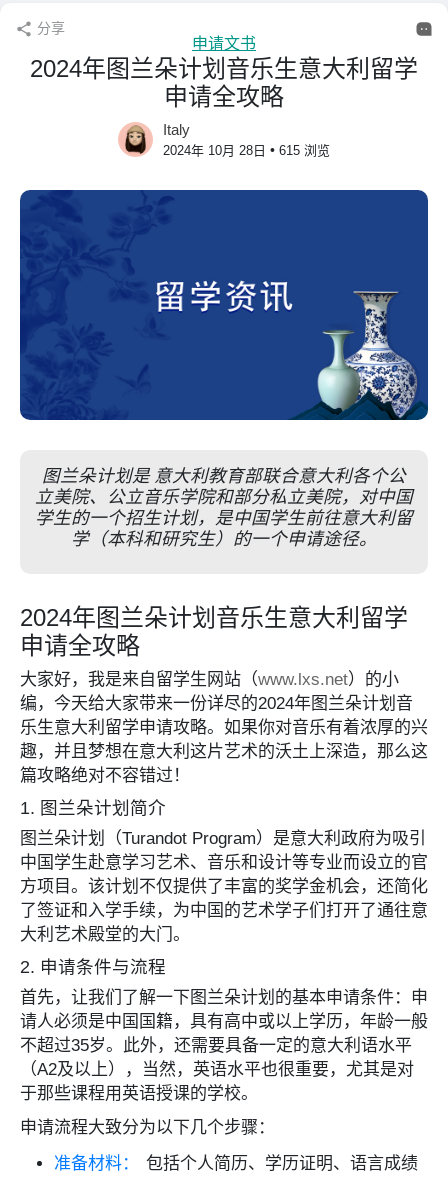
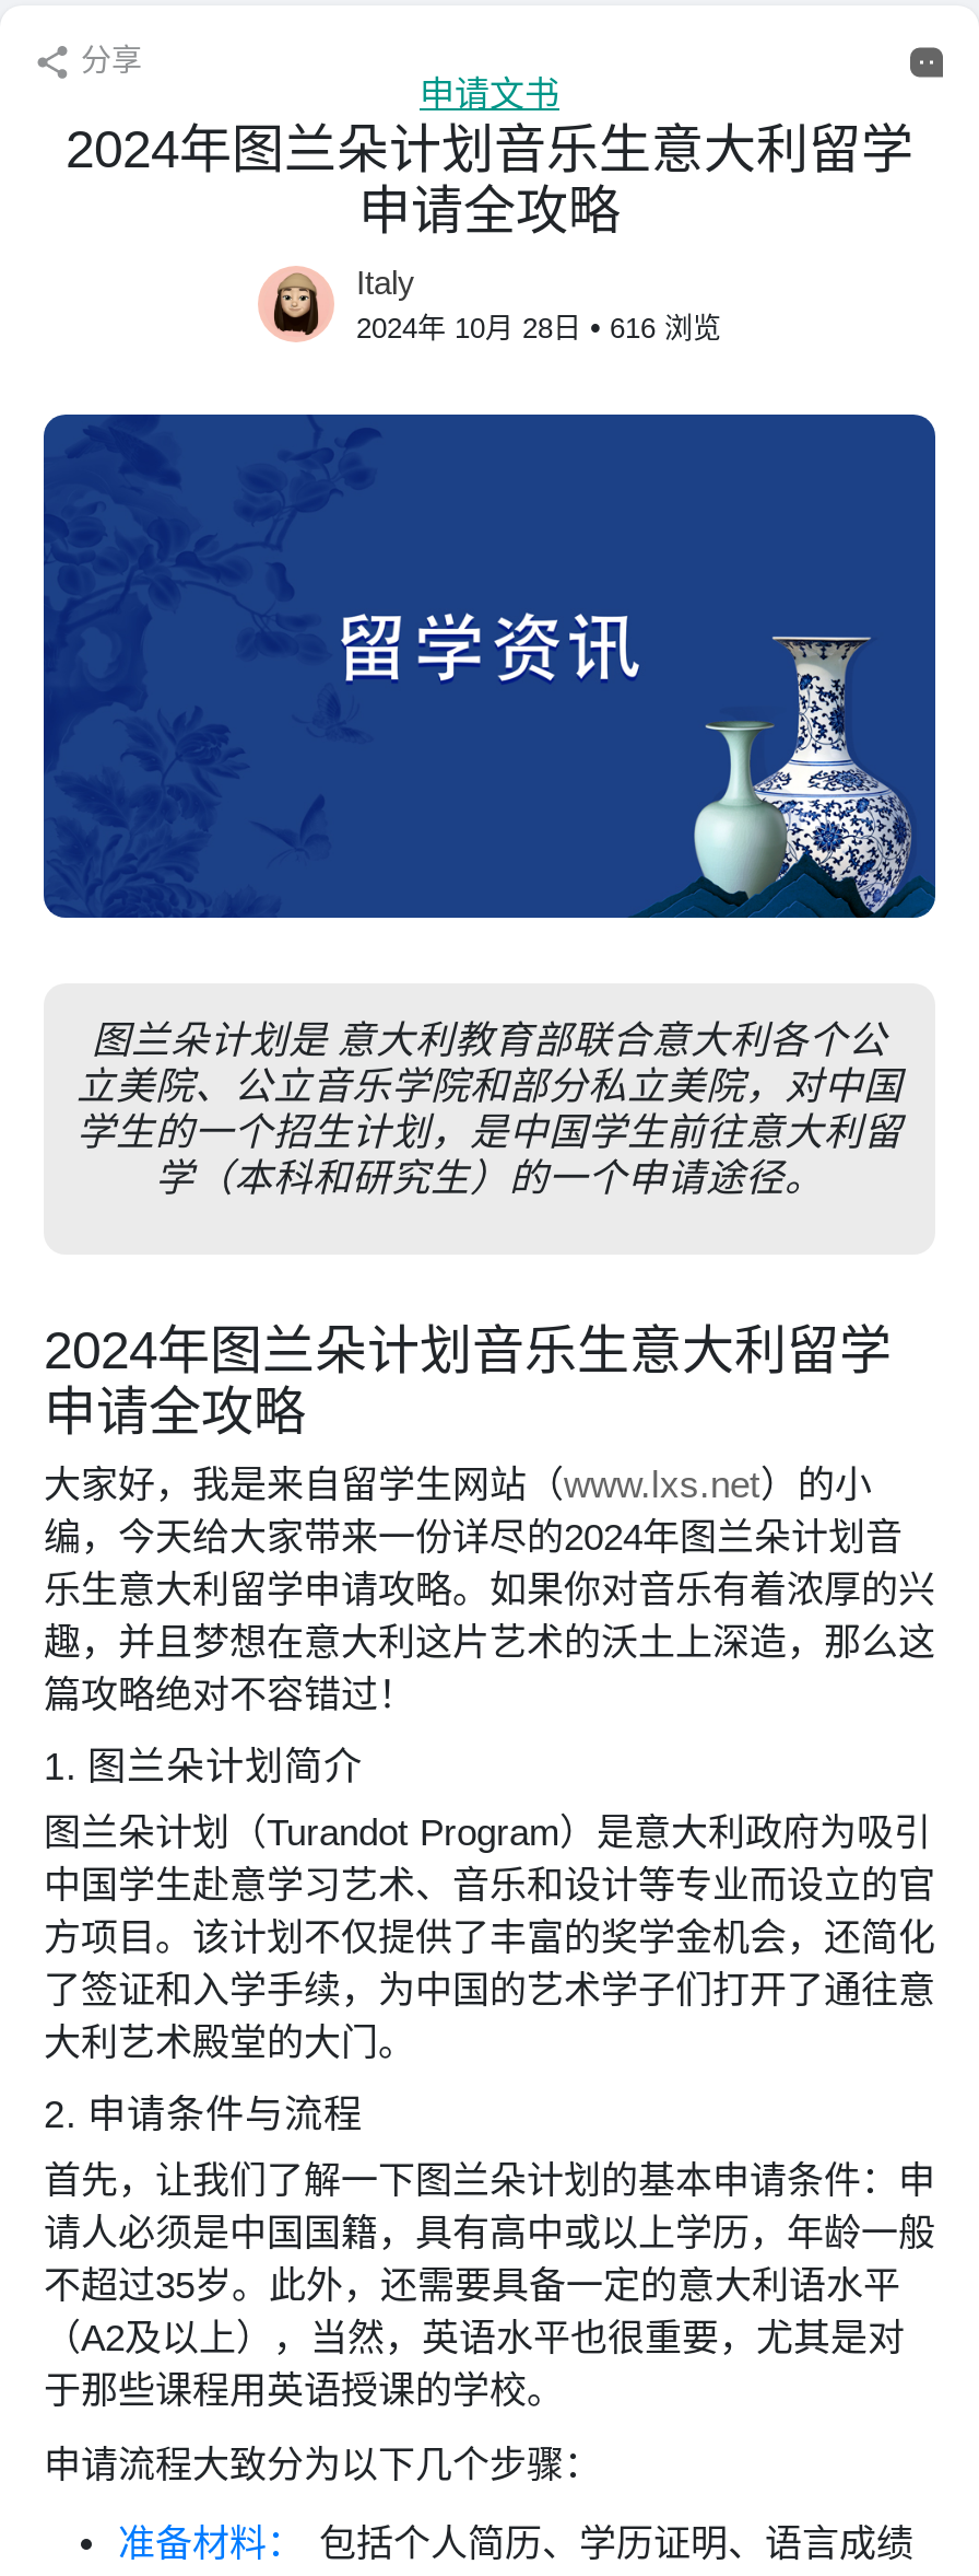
- 2024年 10月 28日• 615 浏览
+ 2024年 10月 28日• 616 浏览
